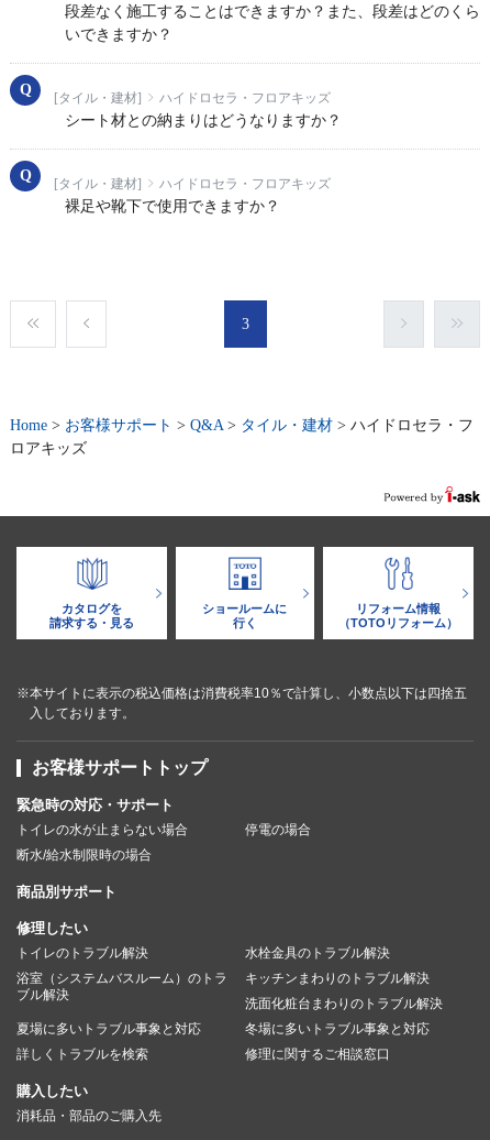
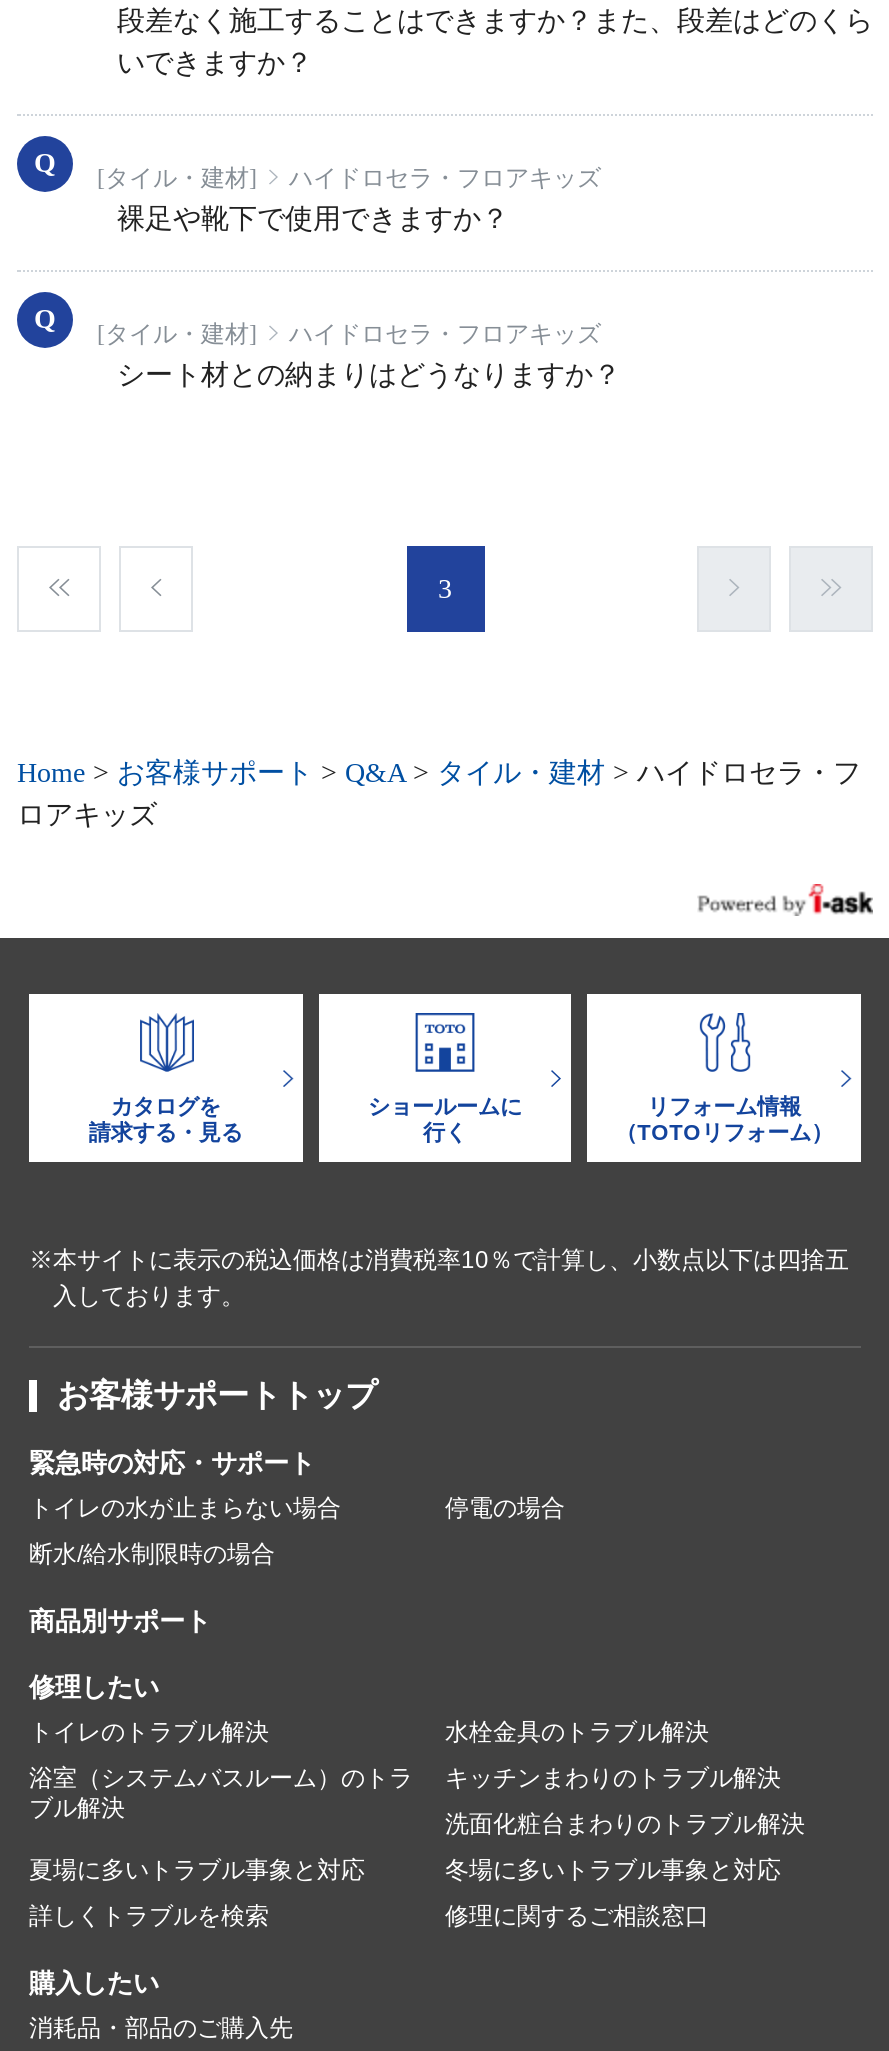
moved down: シート材との納まりはどうなりますか？

moved up: 裸足や靴下で使用できますか？
